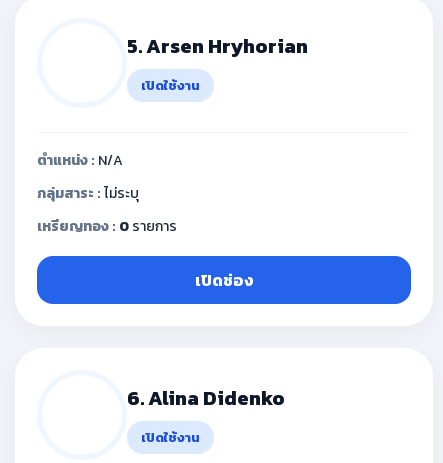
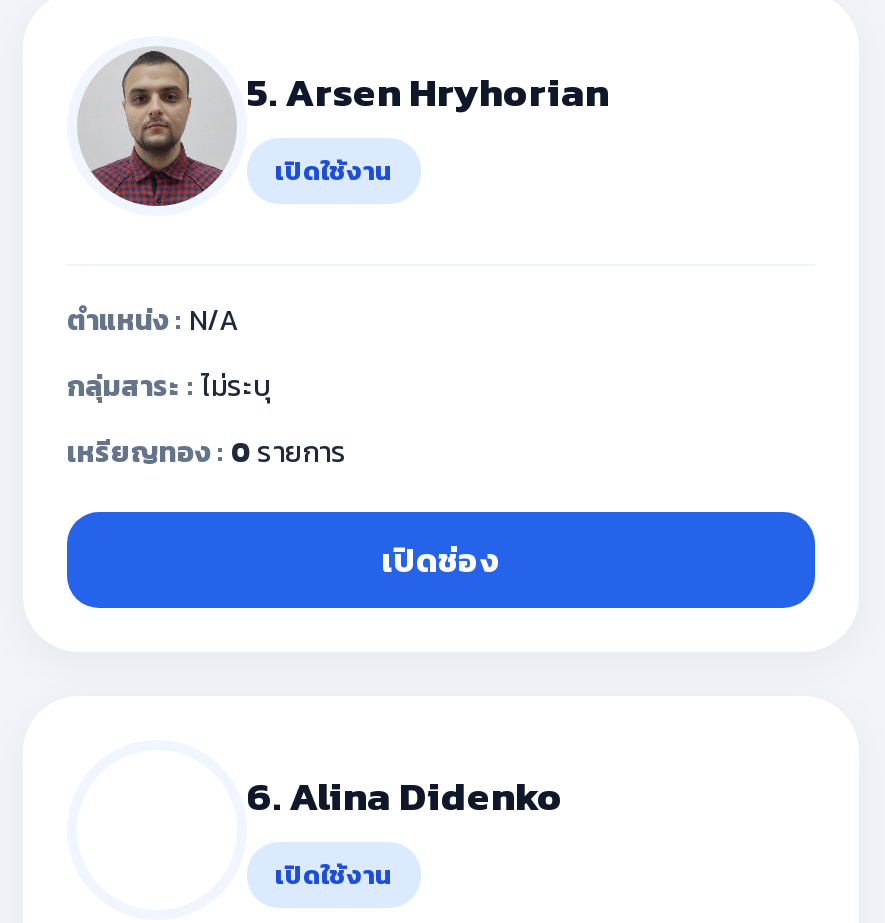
+ [image]
